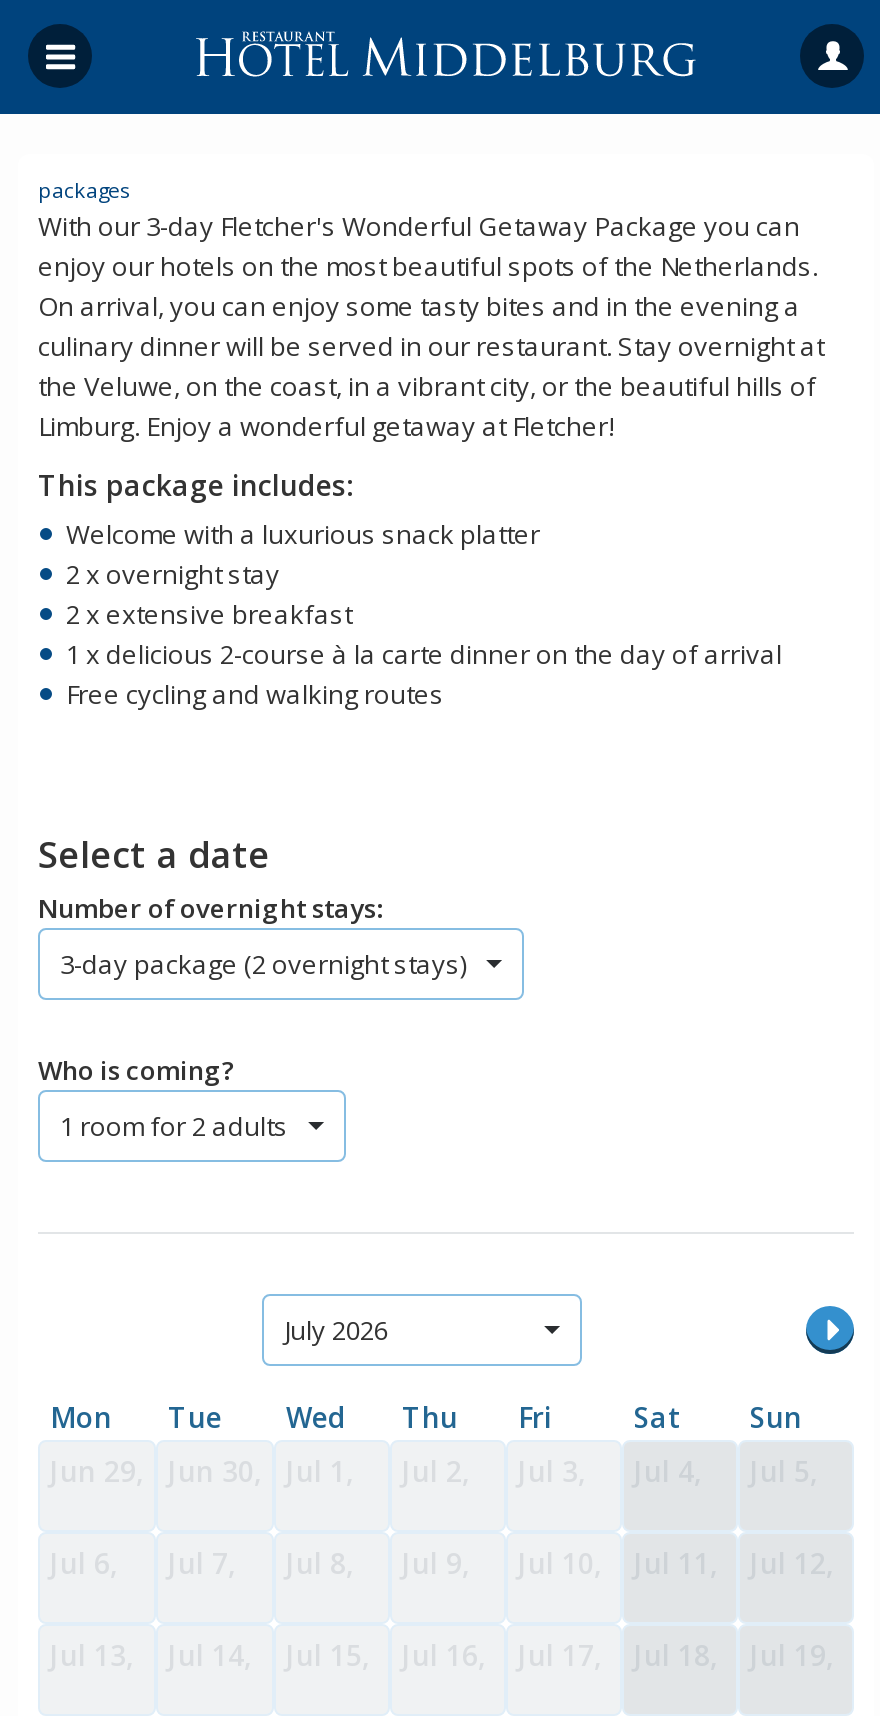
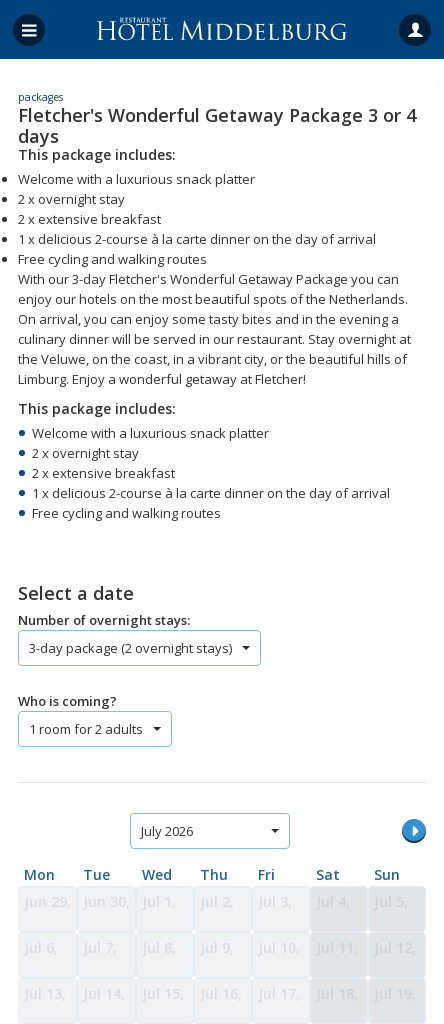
+ Fletcher's Wonderful Getaway Package 3 or 4
+ days
+ This package includes:
+ Welcome with a luxurious snack platter
+ 2 x overnight stay
+ 2 x extensive breakfast
+ 1 x delicious 2-course à la carte dinner on the day of arrival
+ Free cycling and walking routes
